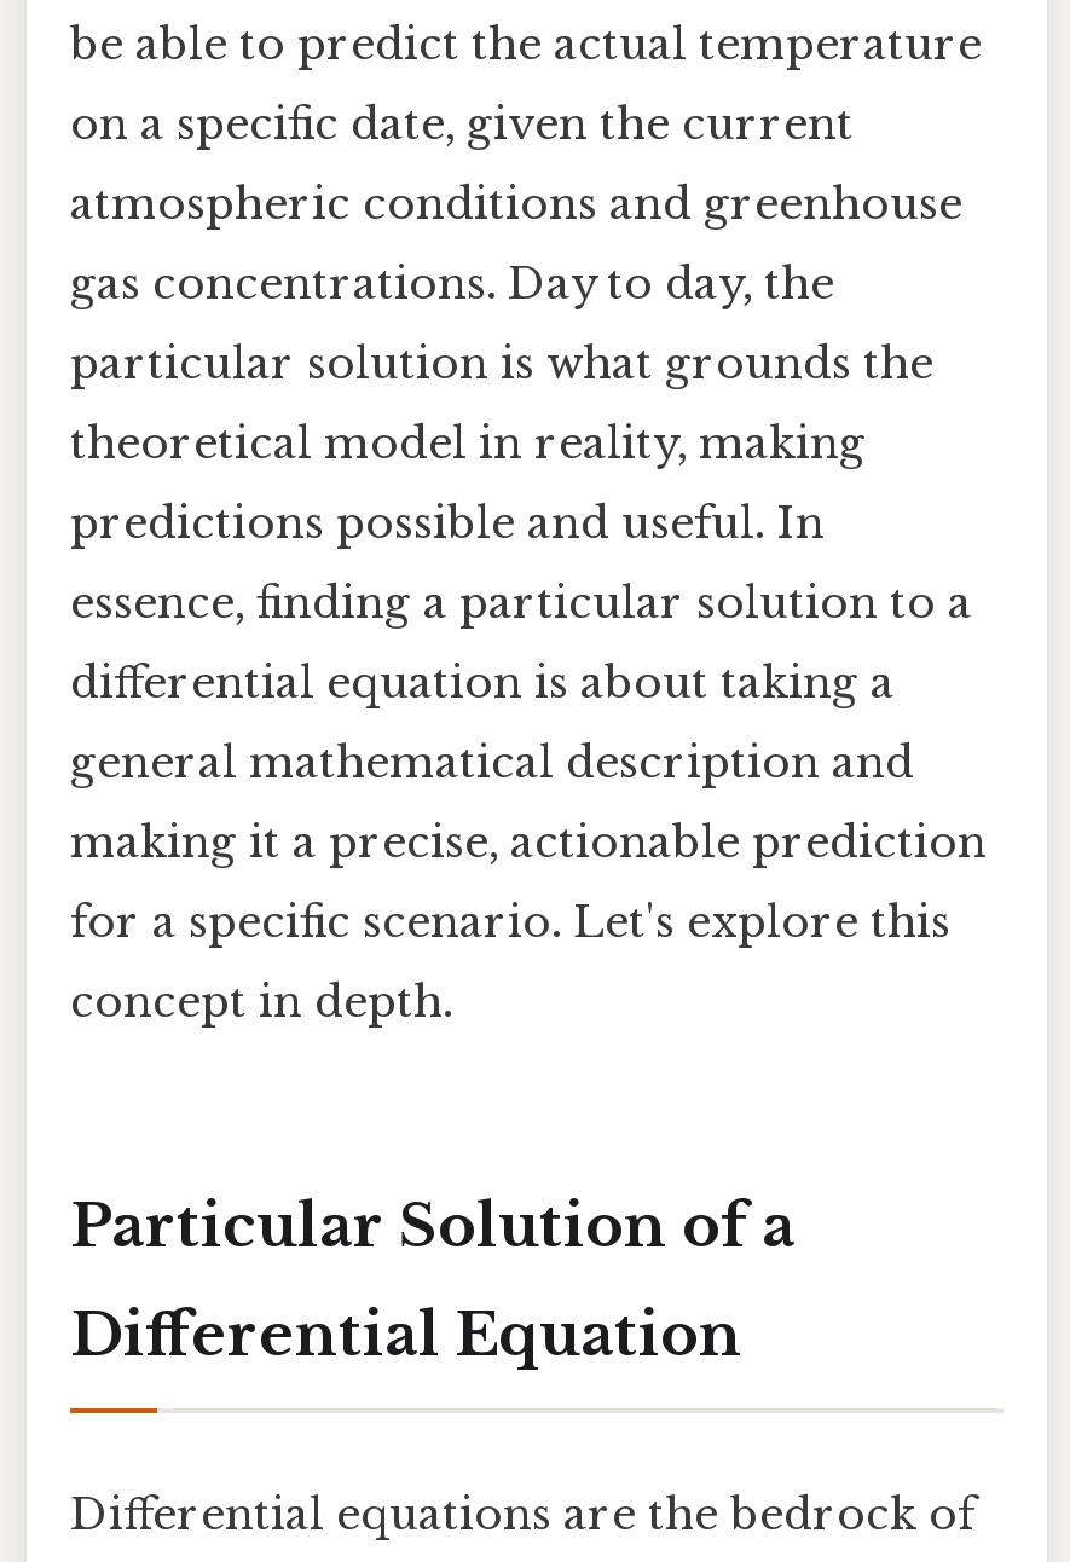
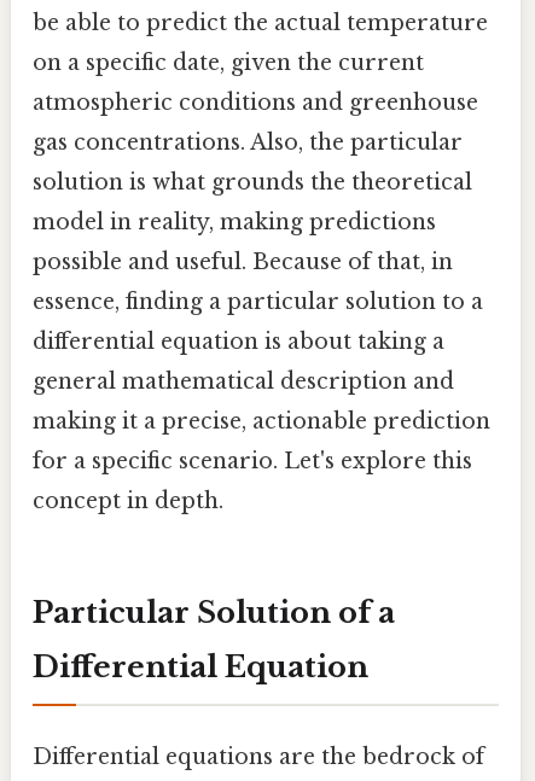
- gas concentrations. Day to day, the
+ gas concentrations. Also, the particular

- particular solution is what grounds the
+ solution is what grounds the theoretical

- theoretical model in reality, making
+ model in reality, making predictions

- predictions possible and useful. In
+ possible and useful. Because of that, in
